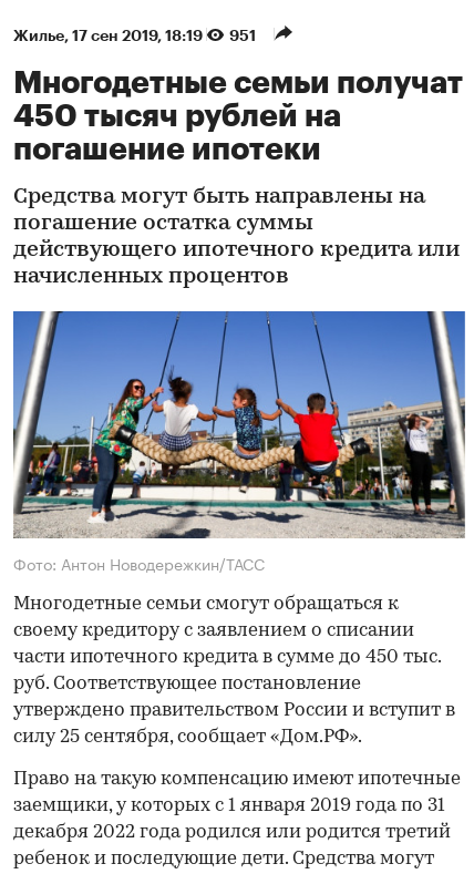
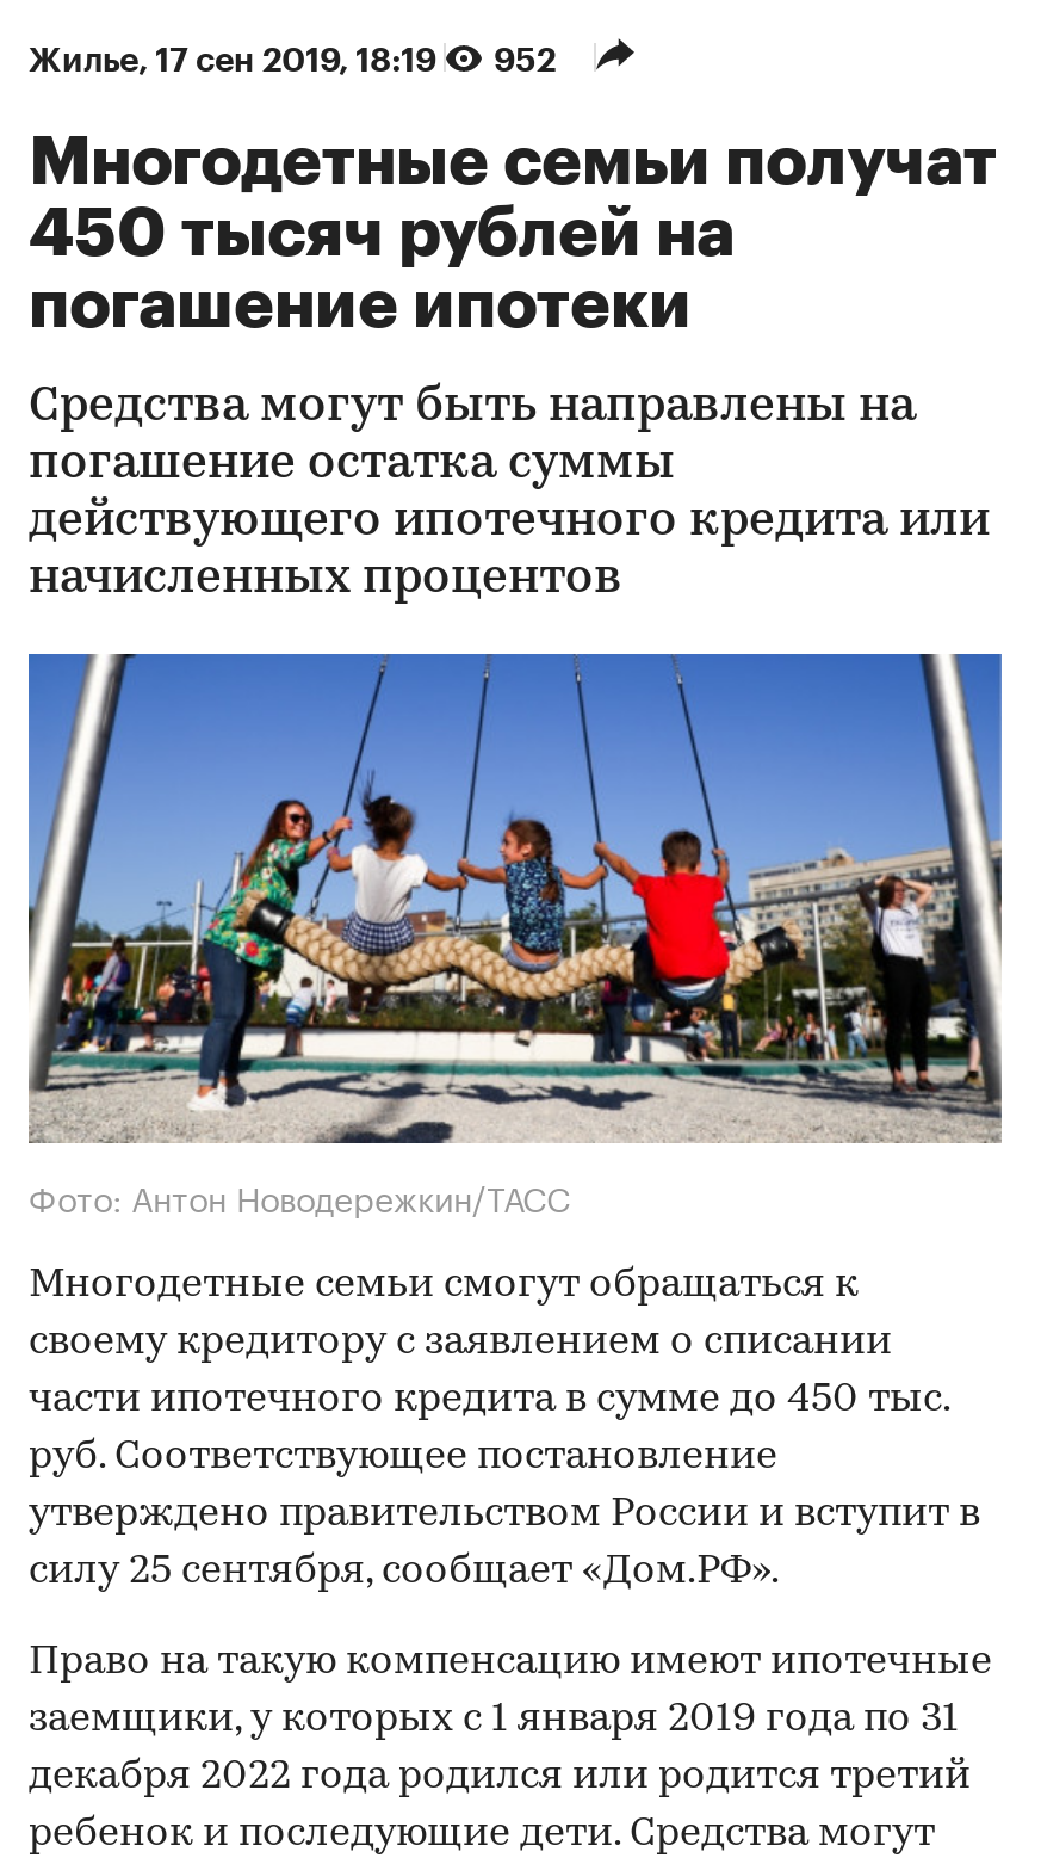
- Жилье, 17 сен 2019, 18:19 951
+ Жилье, 17 сен 2019, 18:19 952
